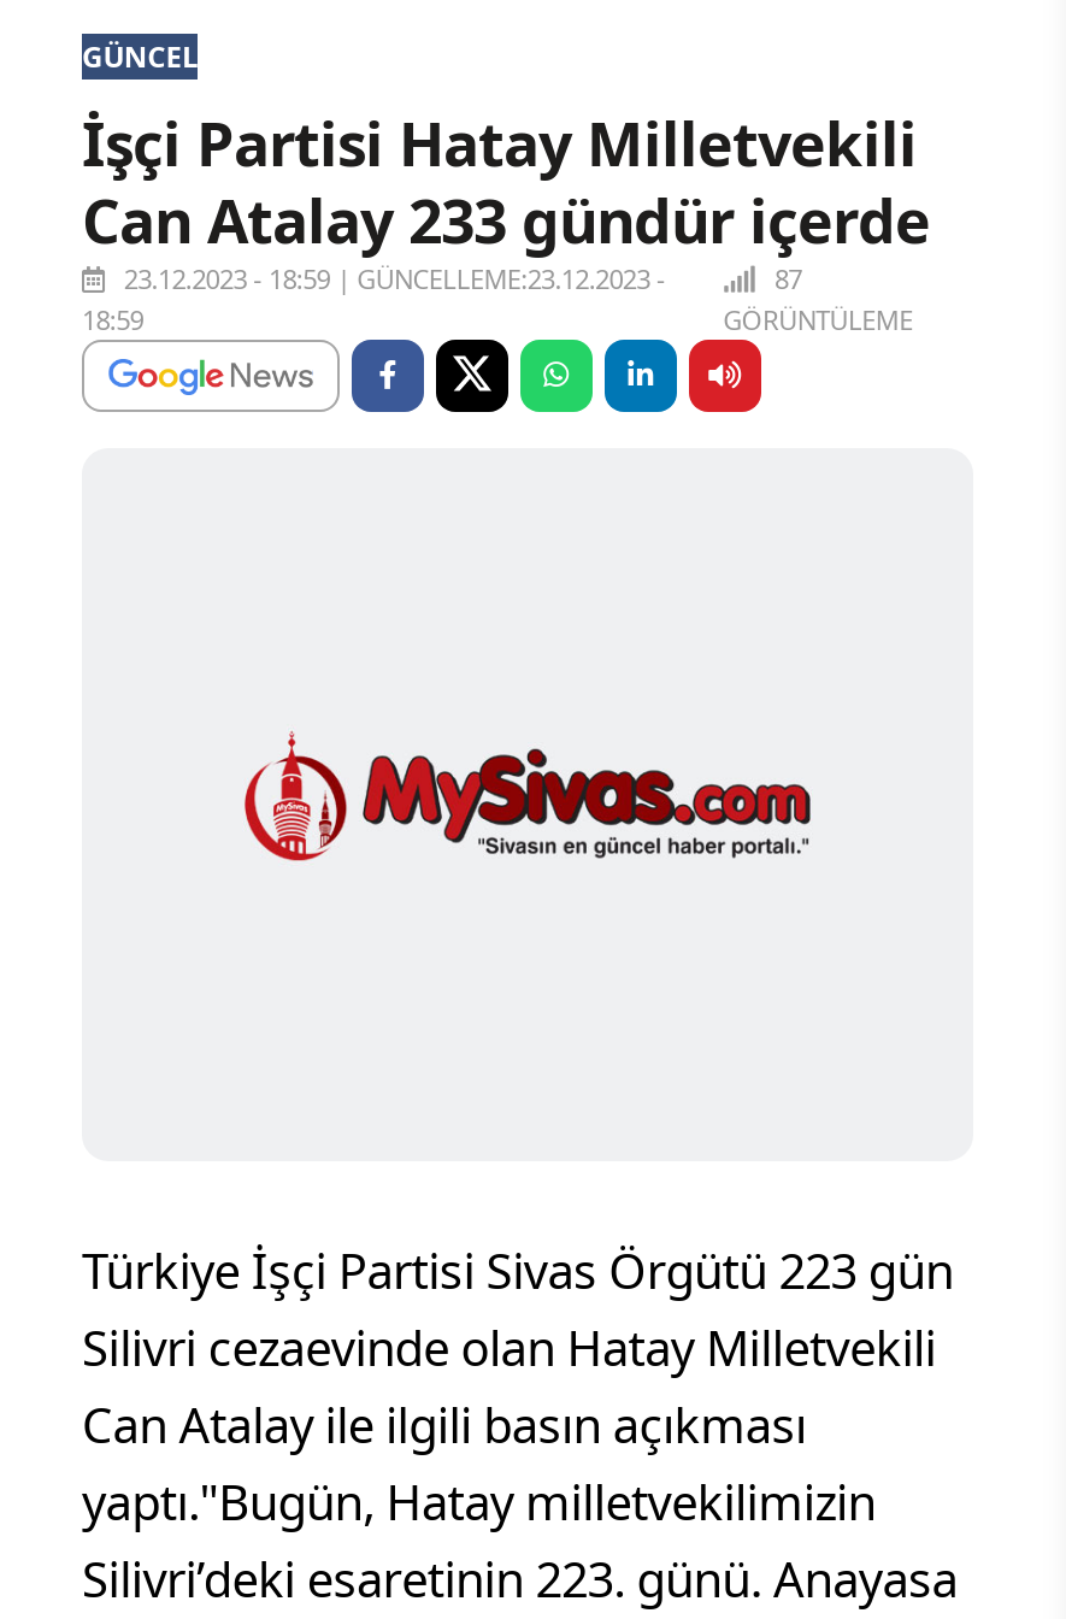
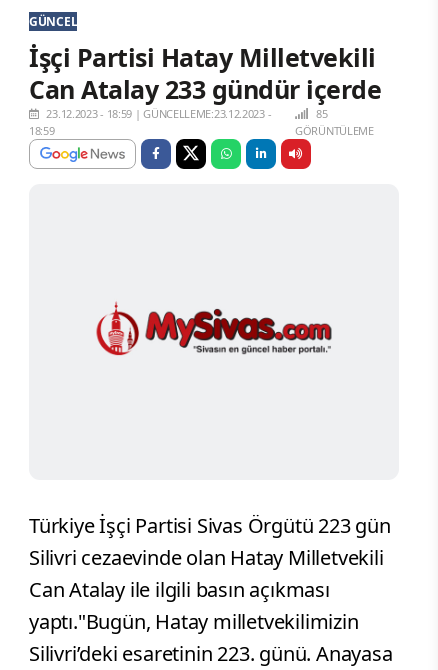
- 87
+ 85
